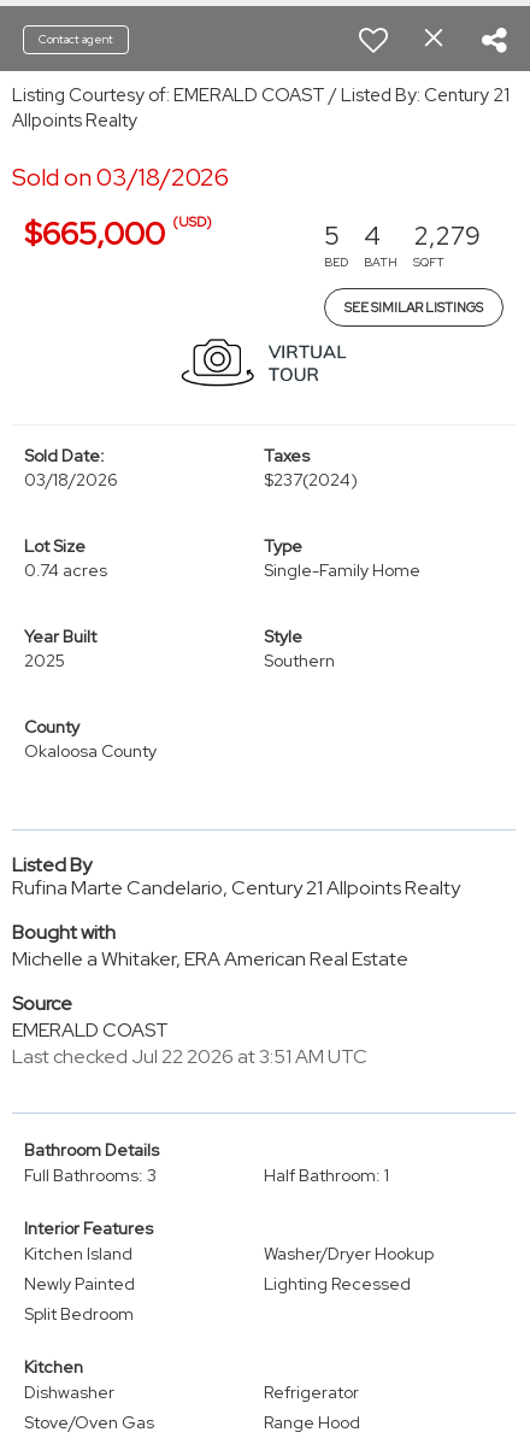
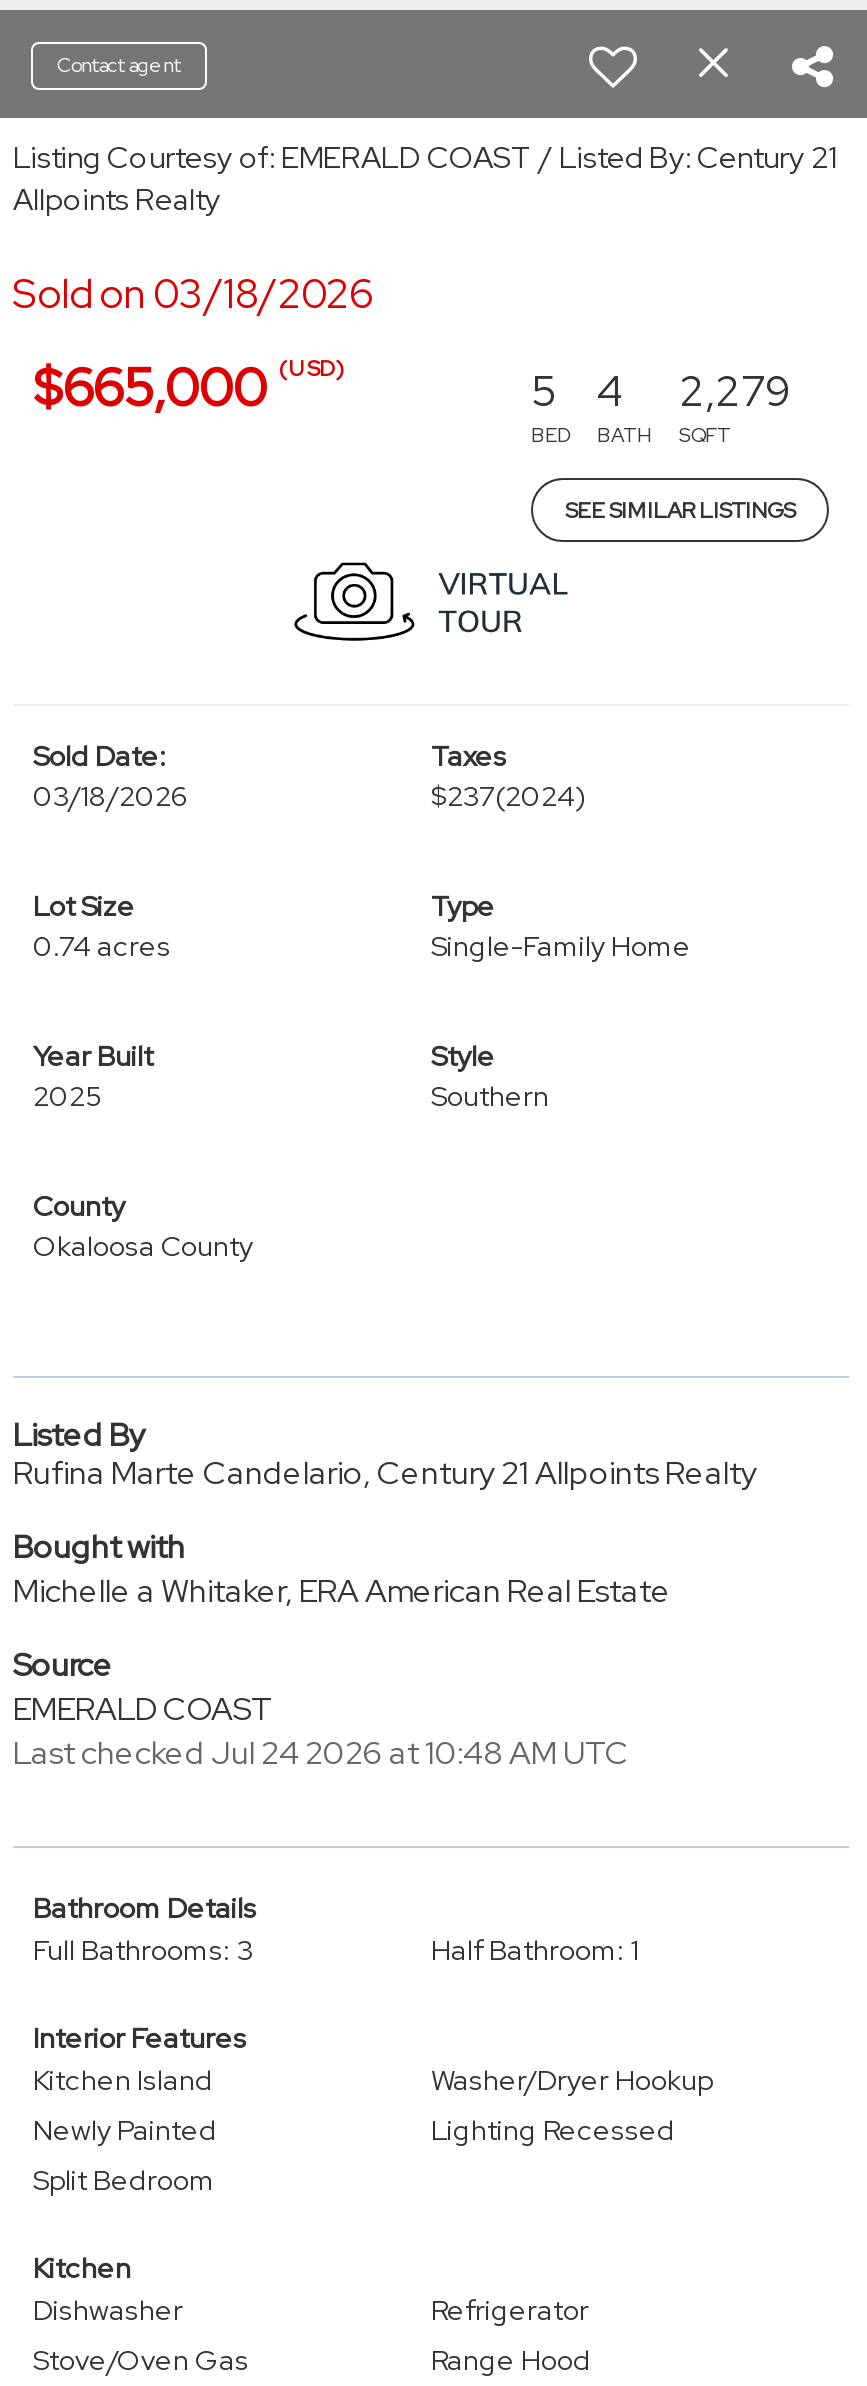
- Last checked Jul 22 2026 at 3:51 AM UTC
+ Last checked Jul 24 2026 at 10:48 AM UTC
